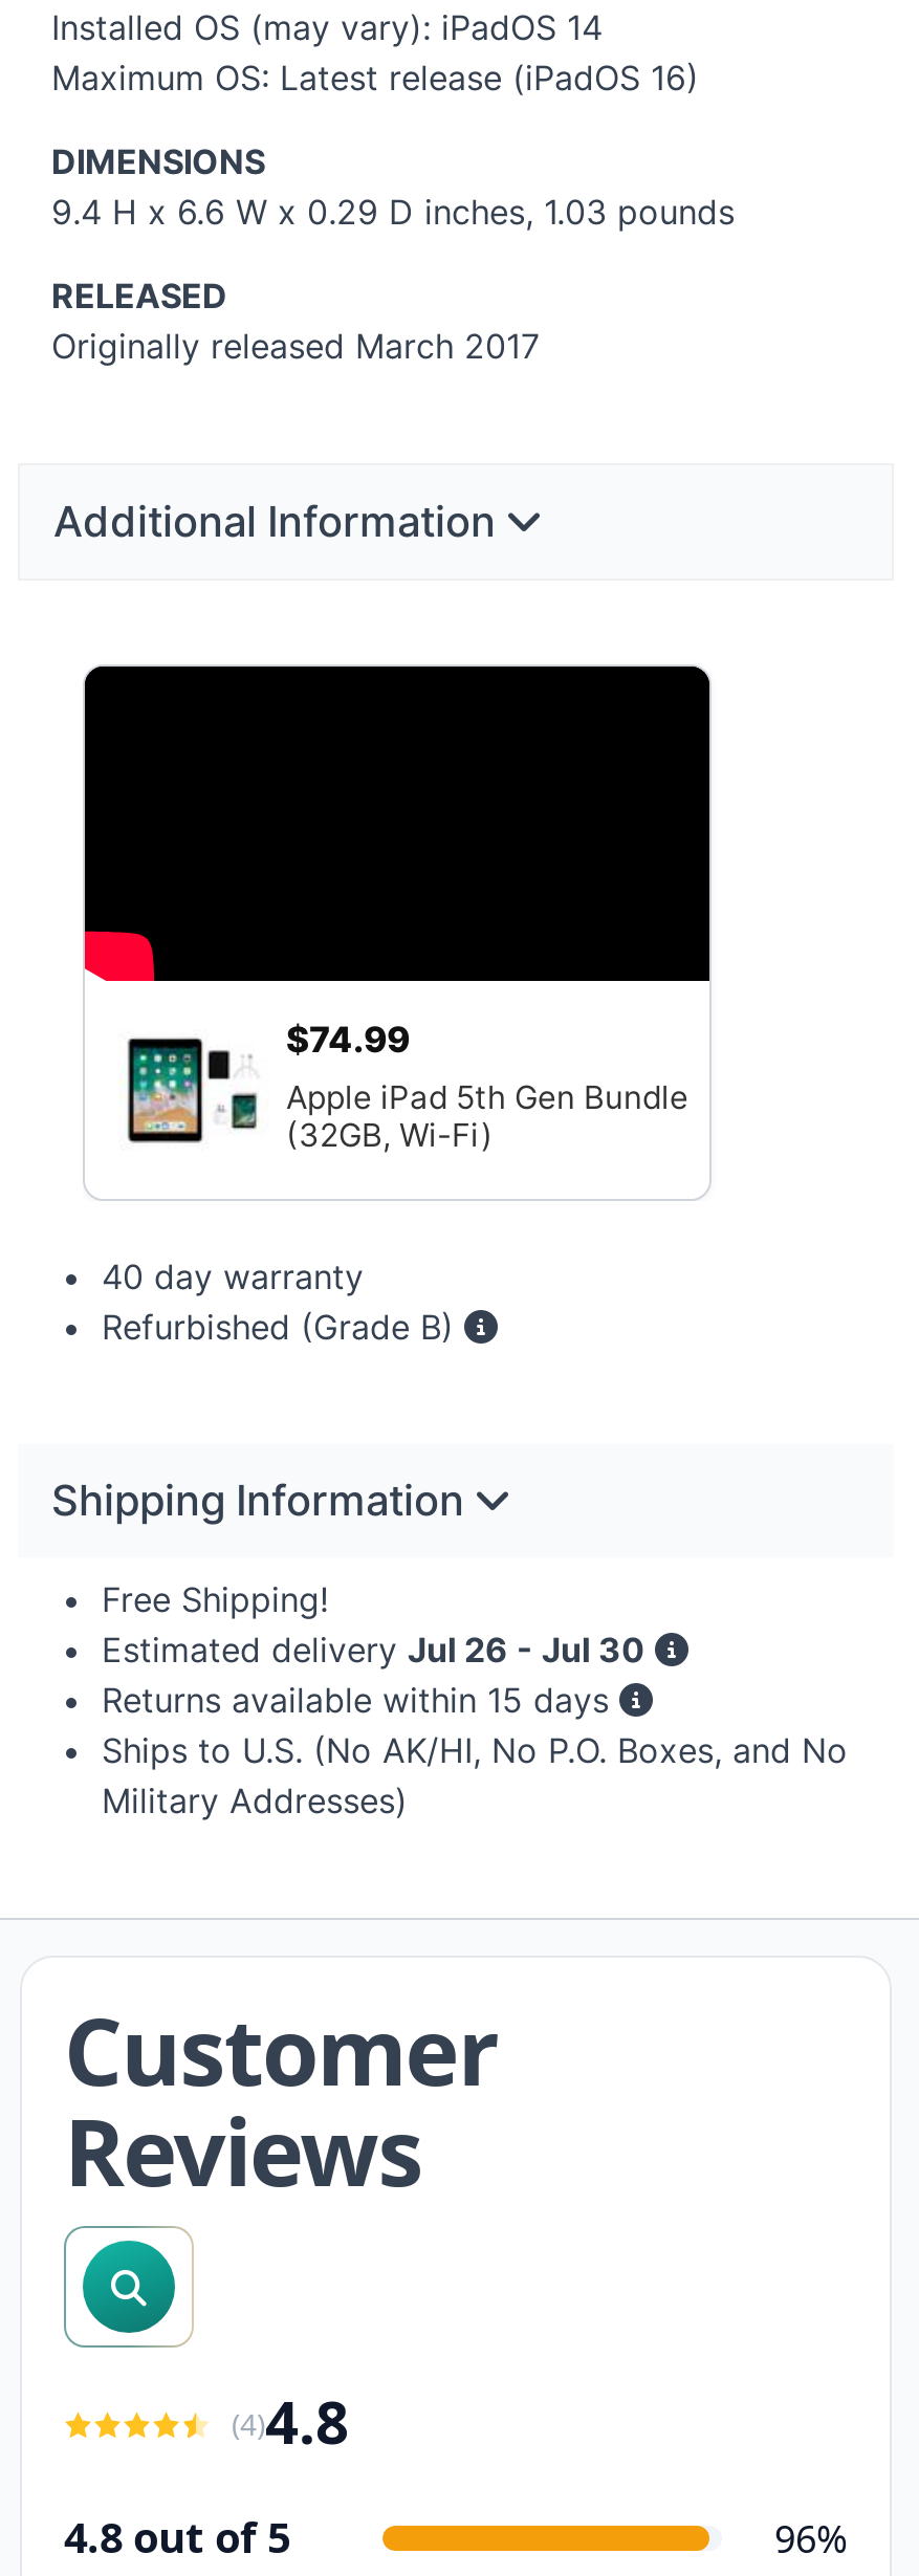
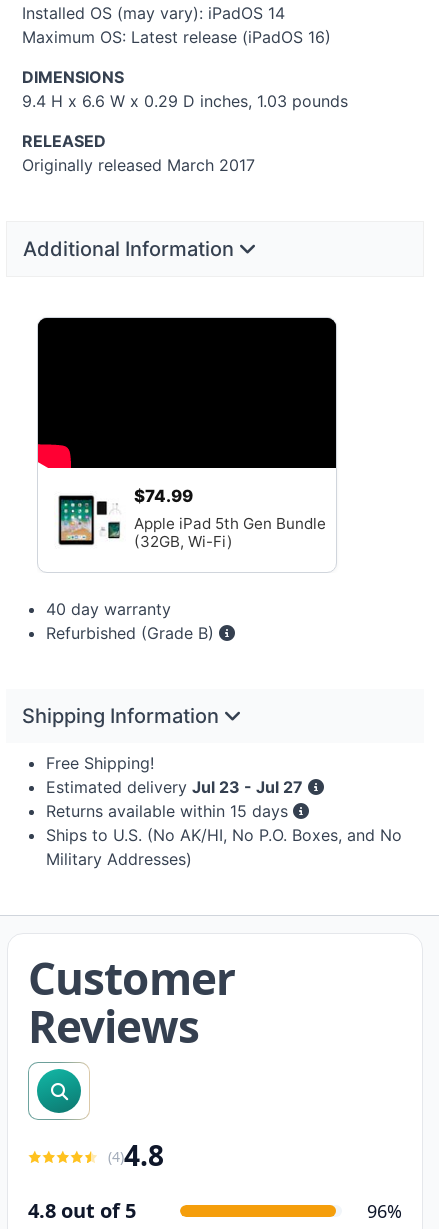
- Estimated delivery Jul 26 - Jul 30
+ Estimated delivery Jul 23 - Jul 27
